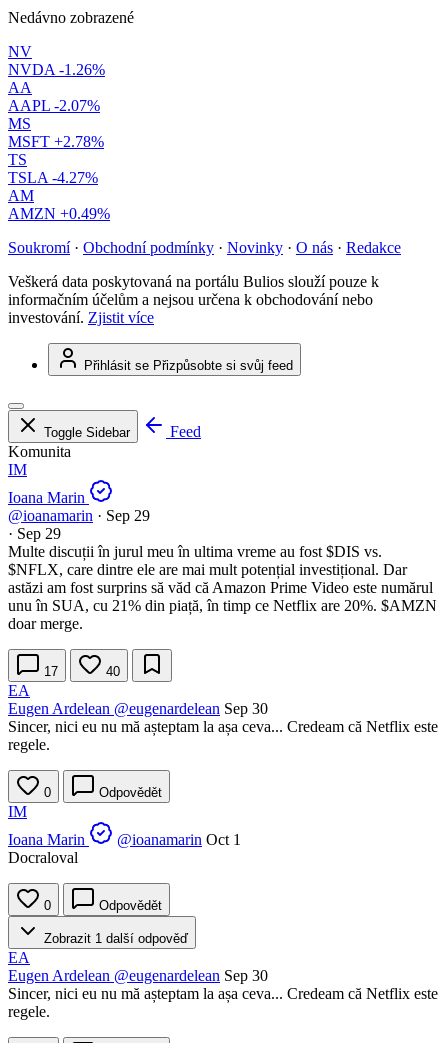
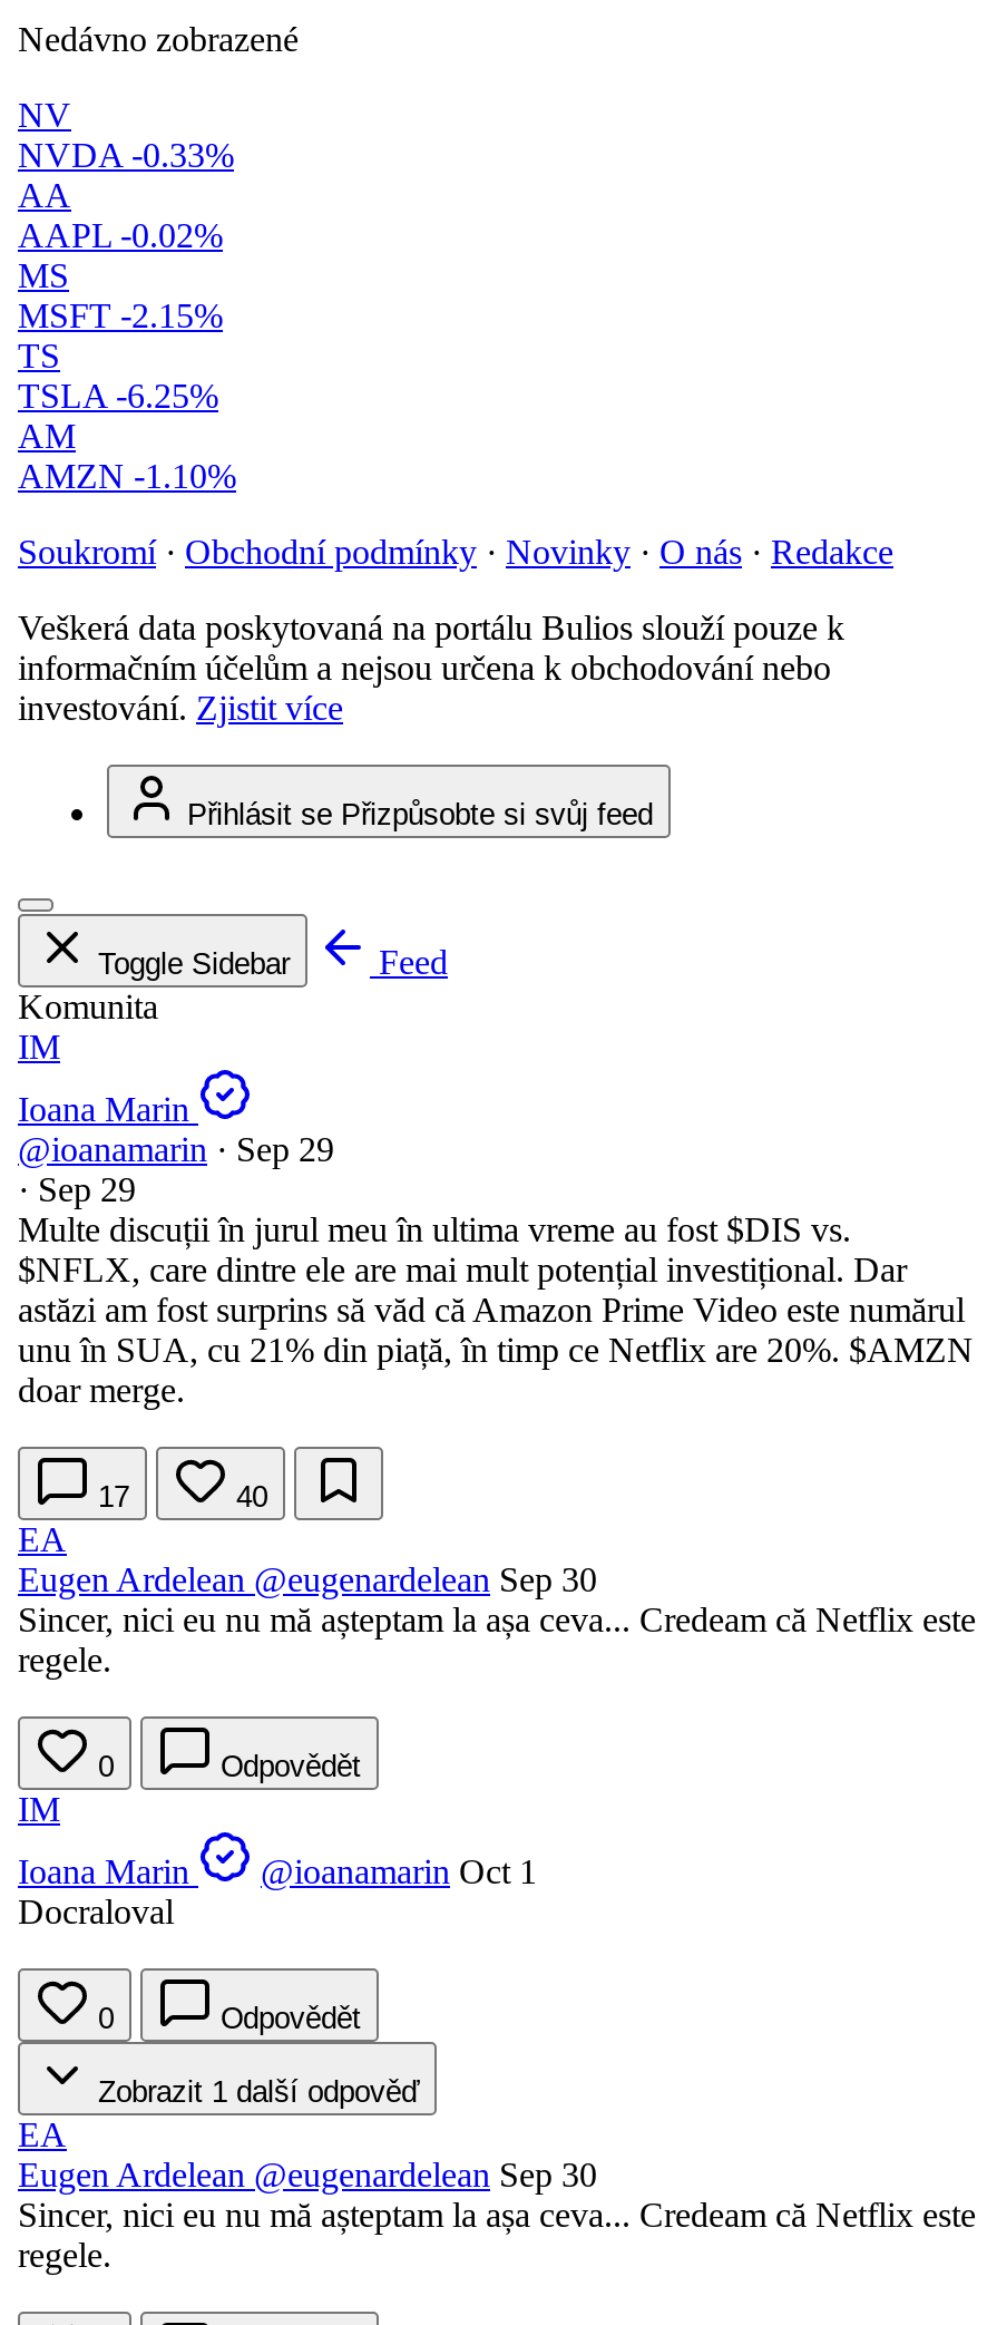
- NVDA -1.26%
+ NVDA -0.33%

- AAPL -2.07%
+ AAPL -0.02%

- MSFT +2.78%
+ MSFT -2.15%

- TSLA -4.27%
+ TSLA -6.25%

- AMZN +0.49%
+ AMZN -1.10%
